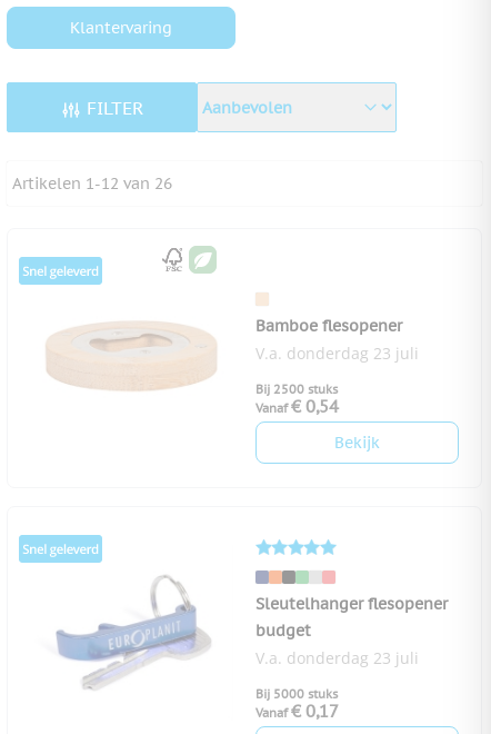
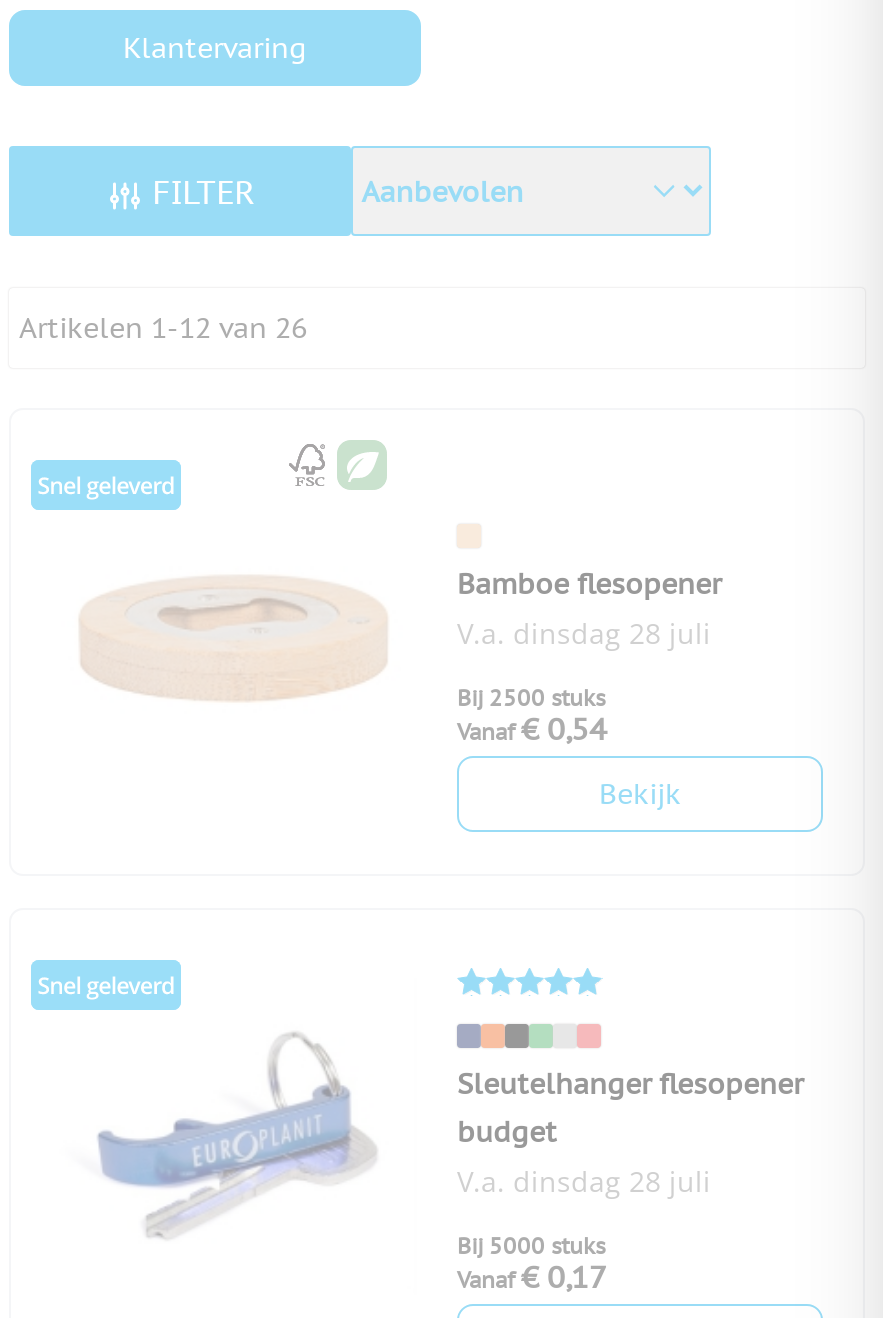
- V.a. donderdag 23 juli
+ V.a. dinsdag 28 juli

- V.a. donderdag 23 juli
+ V.a. dinsdag 28 juli
